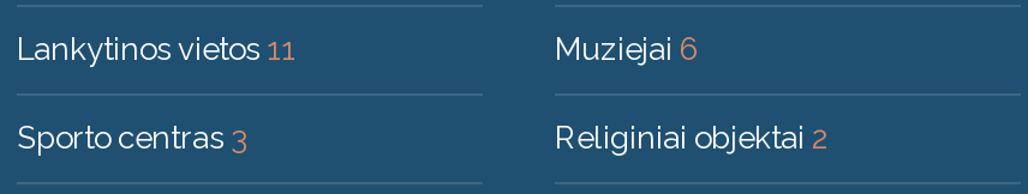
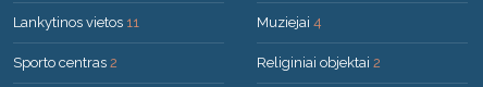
- Muziejai 6
+ Muziejai 4

- Sporto centras 3
+ Sporto centras 2
